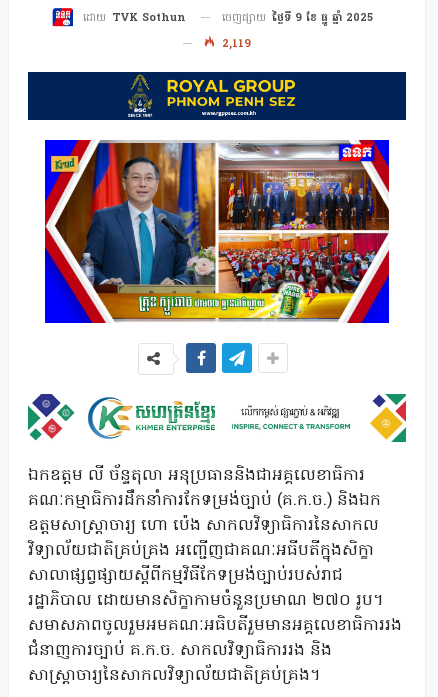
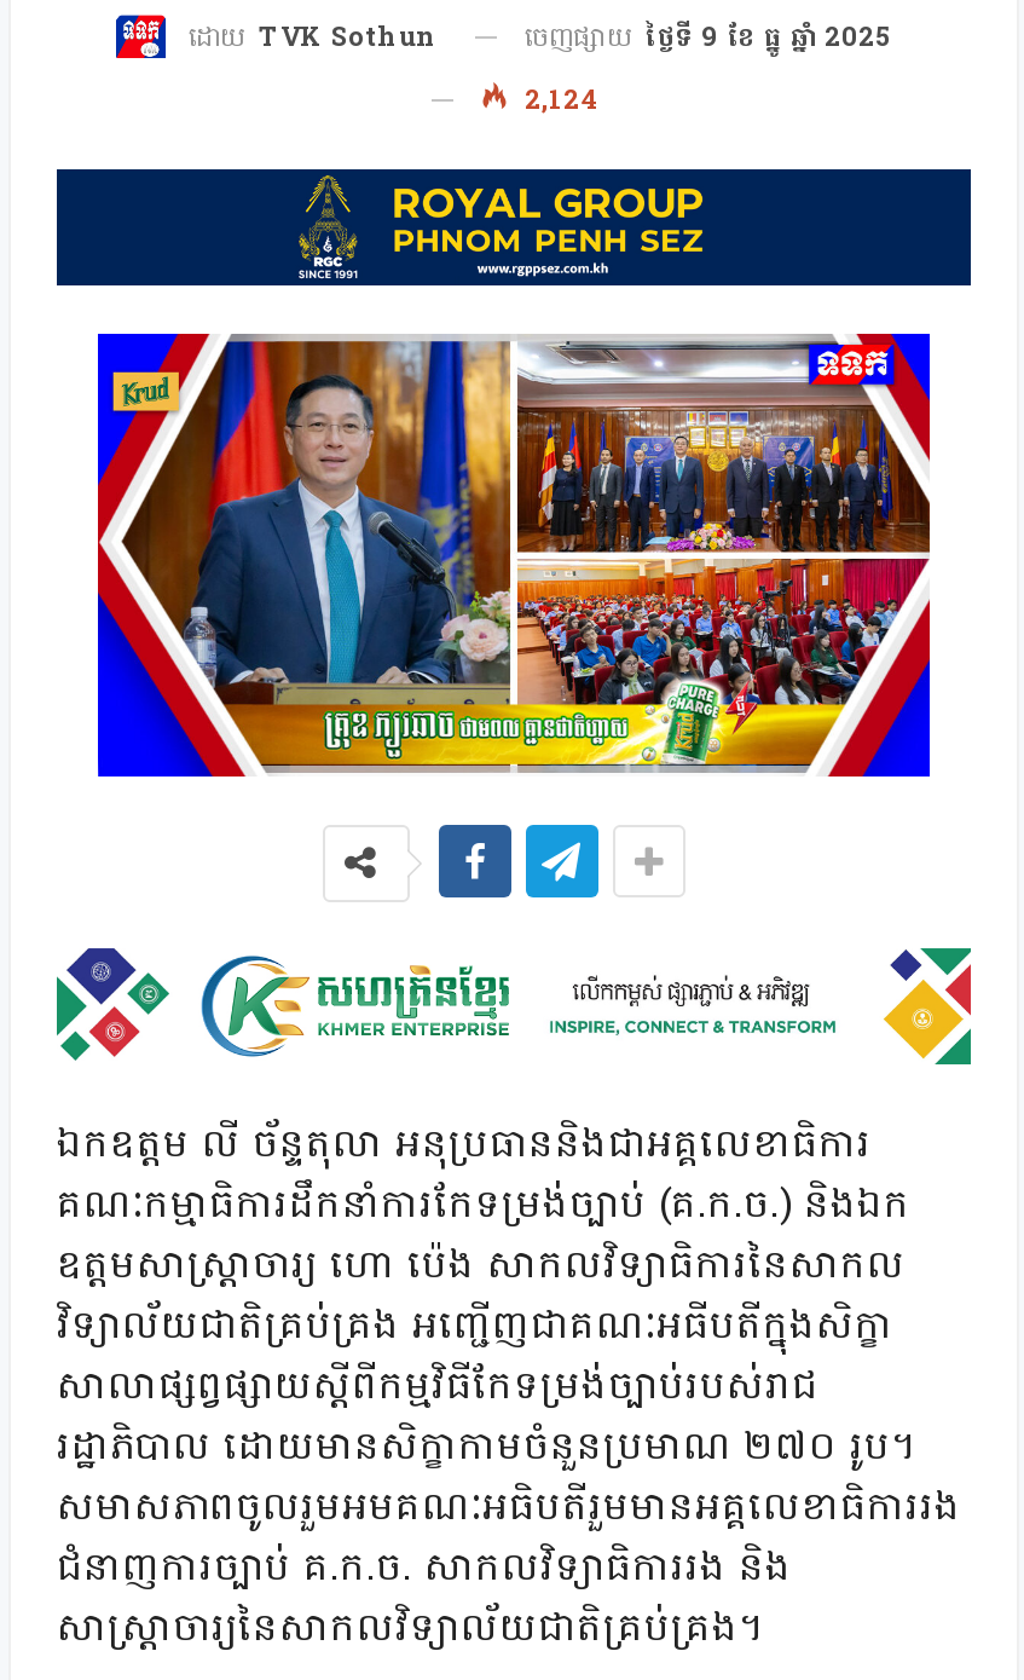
- 2,119
+ 2,124
